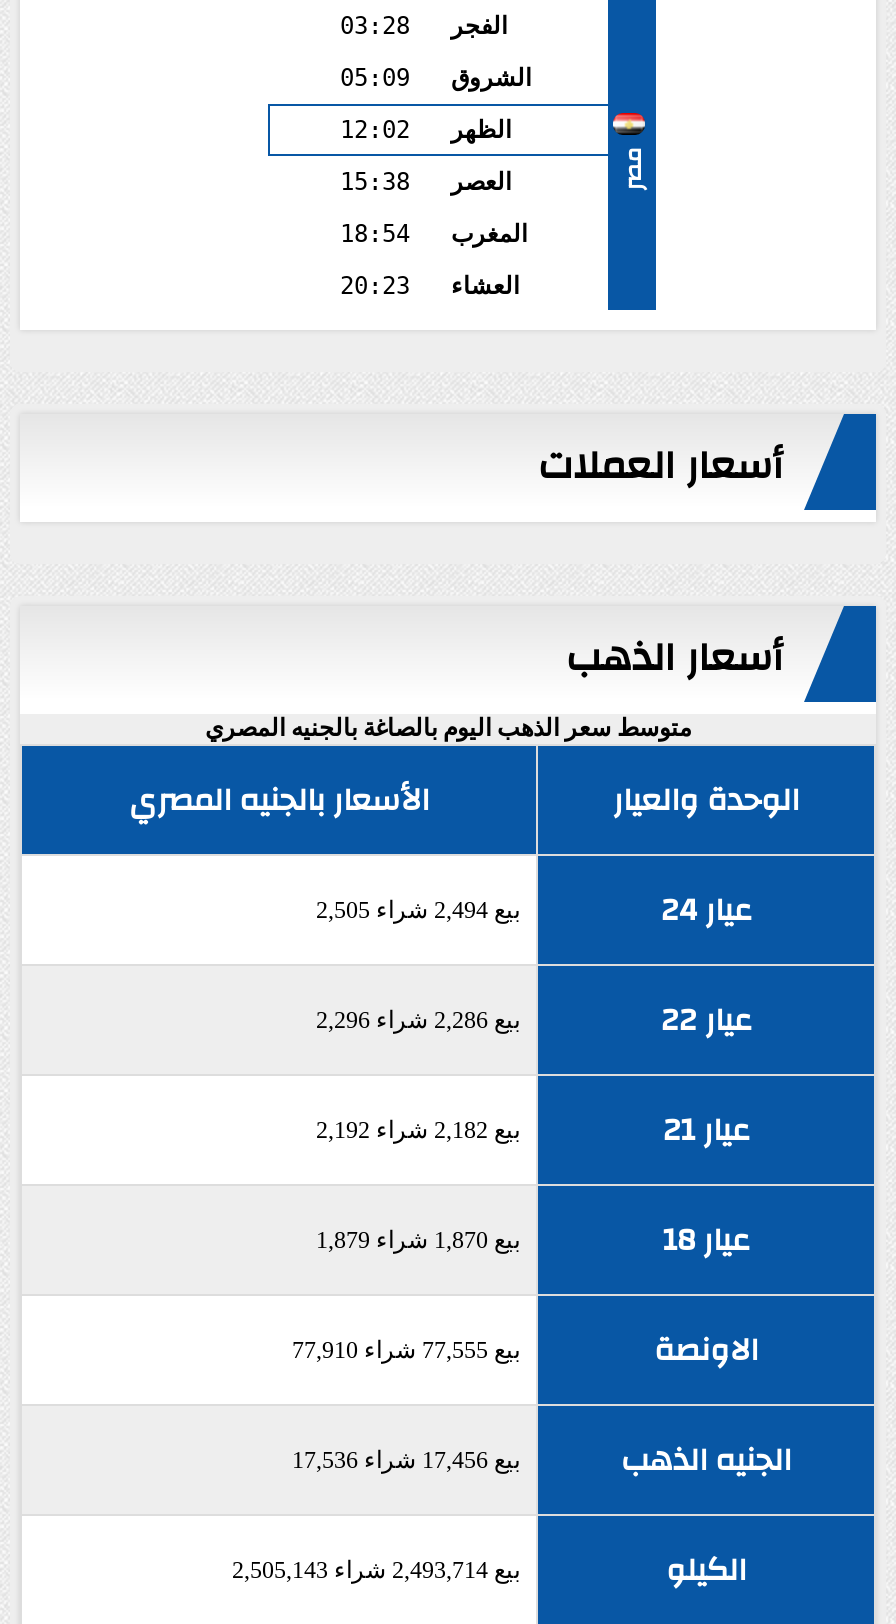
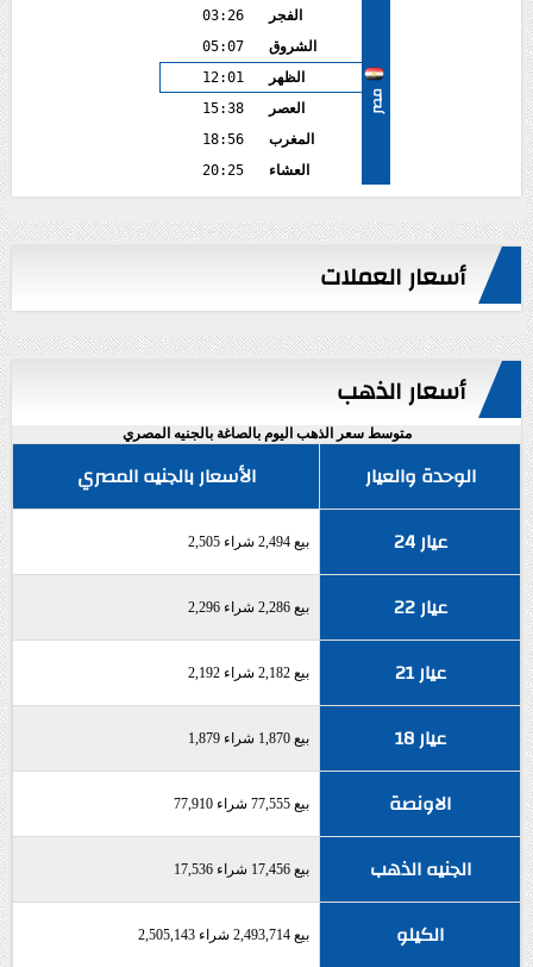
- الفجر 03:28
+ الفجر 03:26

- الشروق 05:09
+ الشروق 05:07

- الظهر 12:02
+ الظهر 12:01

- المغرب 18:54
+ المغرب 18:56

- العشاء 20:23
+ العشاء 20:25
